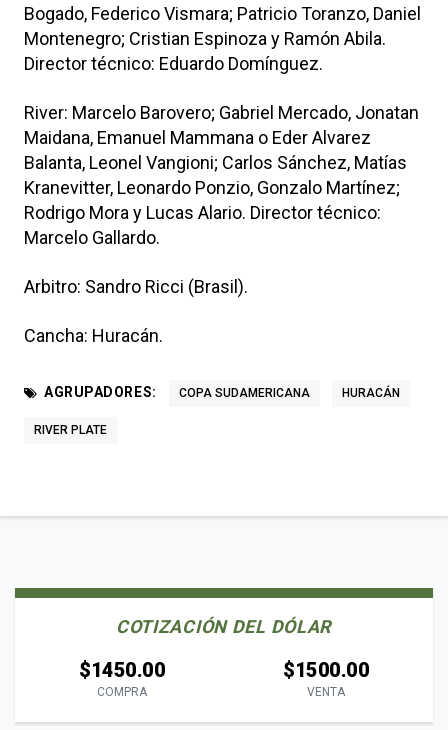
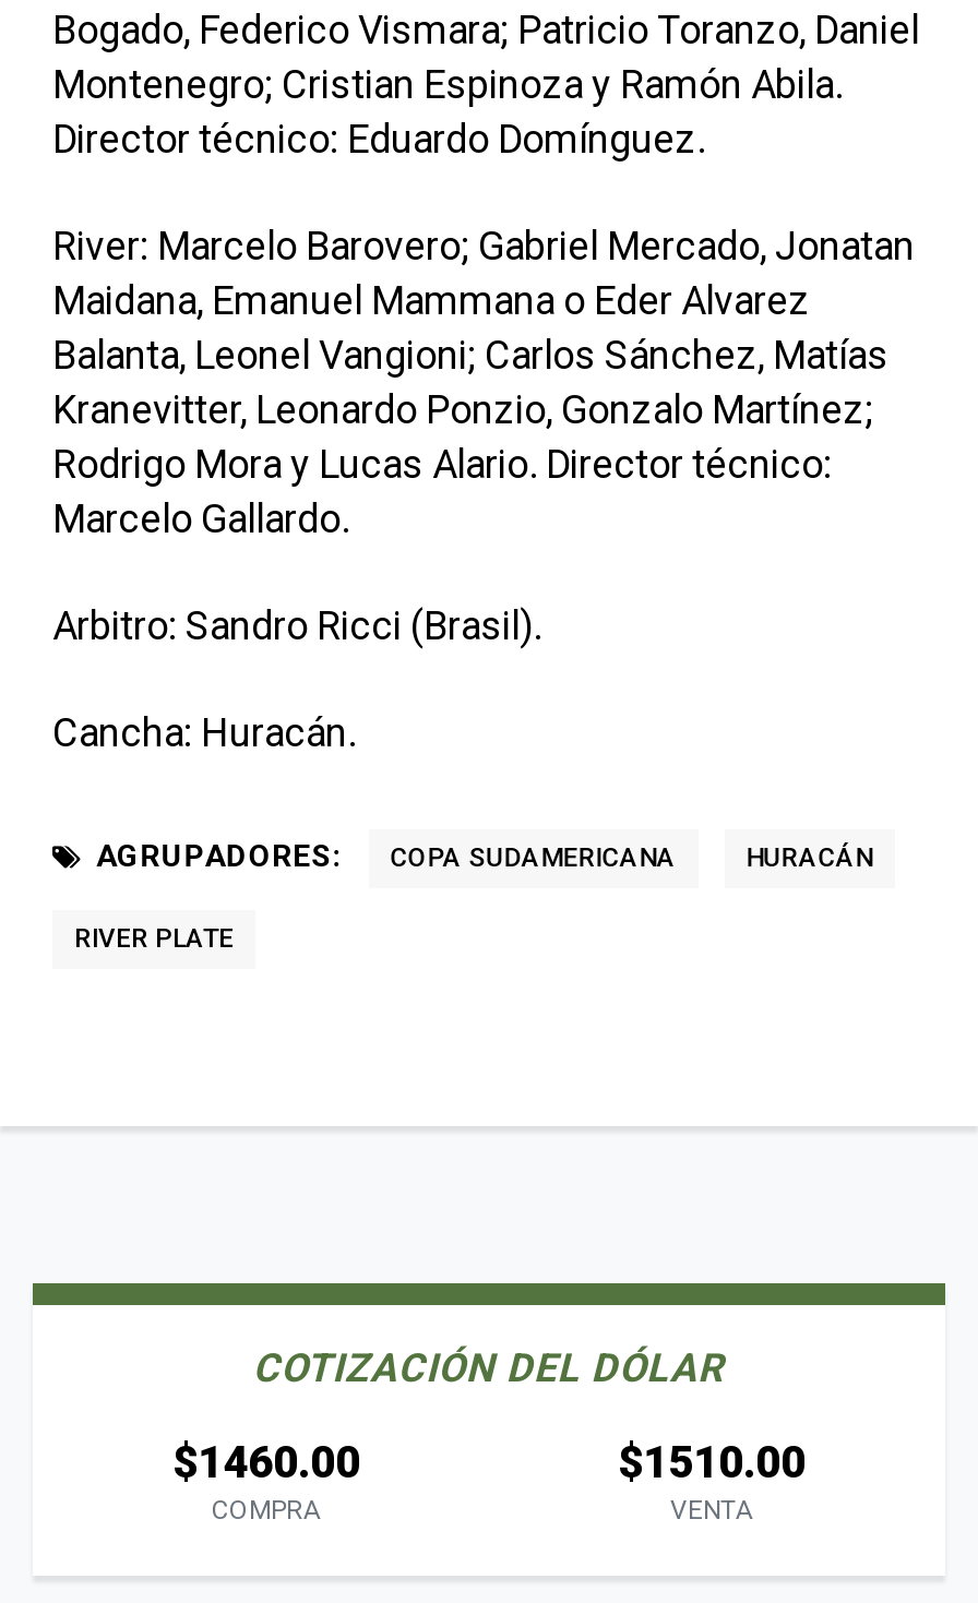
- $1450.00
+ $1460.00

- $1500.00
+ $1510.00
